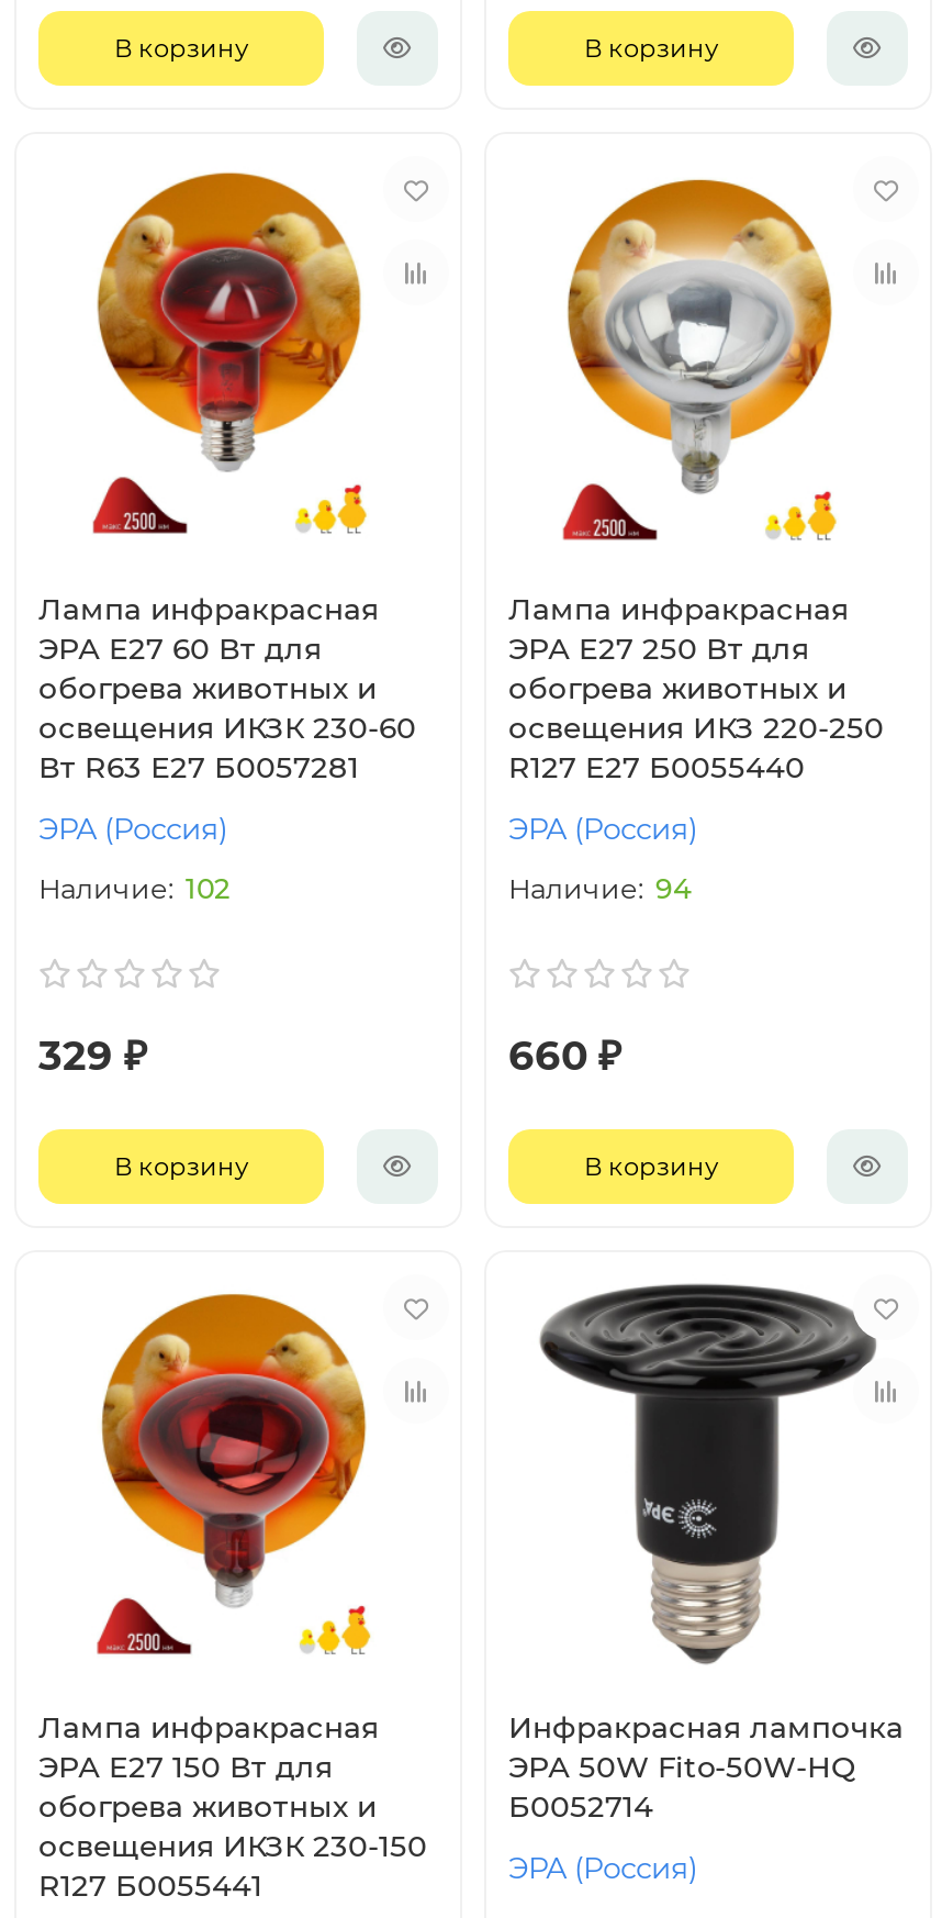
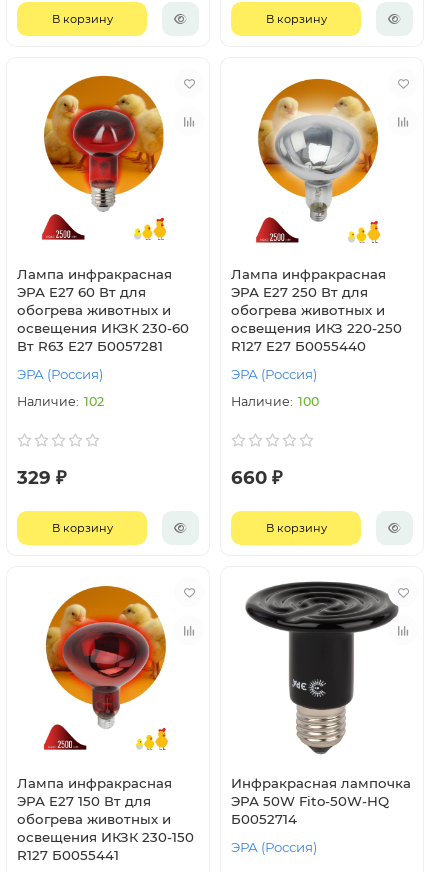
- 94
+ 100
